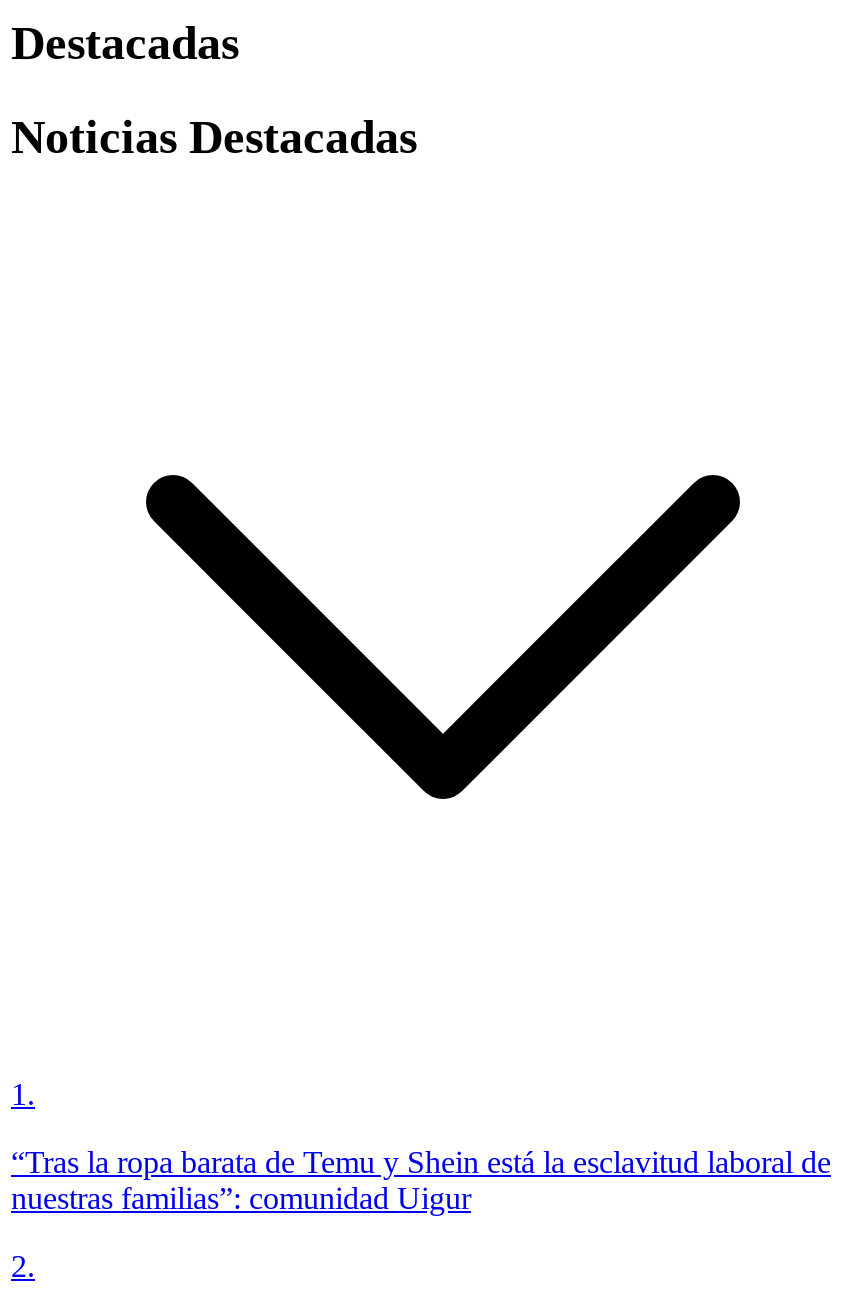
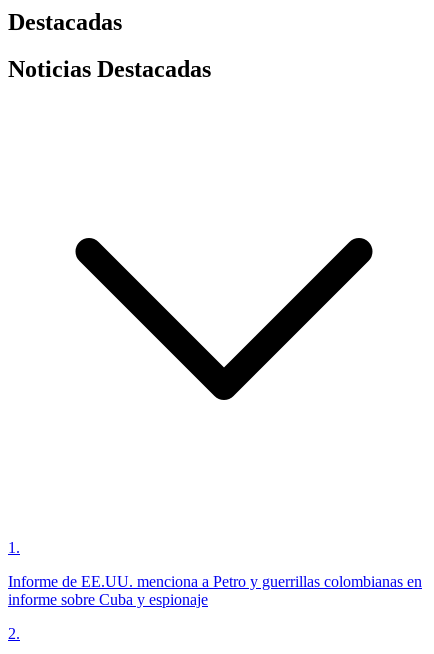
- “Tras la ropa barata de Temu y Shein está la esclavitud laboral de
- nuestras familias”: comunidad Uigur
+ Informe de EE.UU. menciona a Petro y guerrillas colombianas en
+ informe sobre Cuba y espionaje
